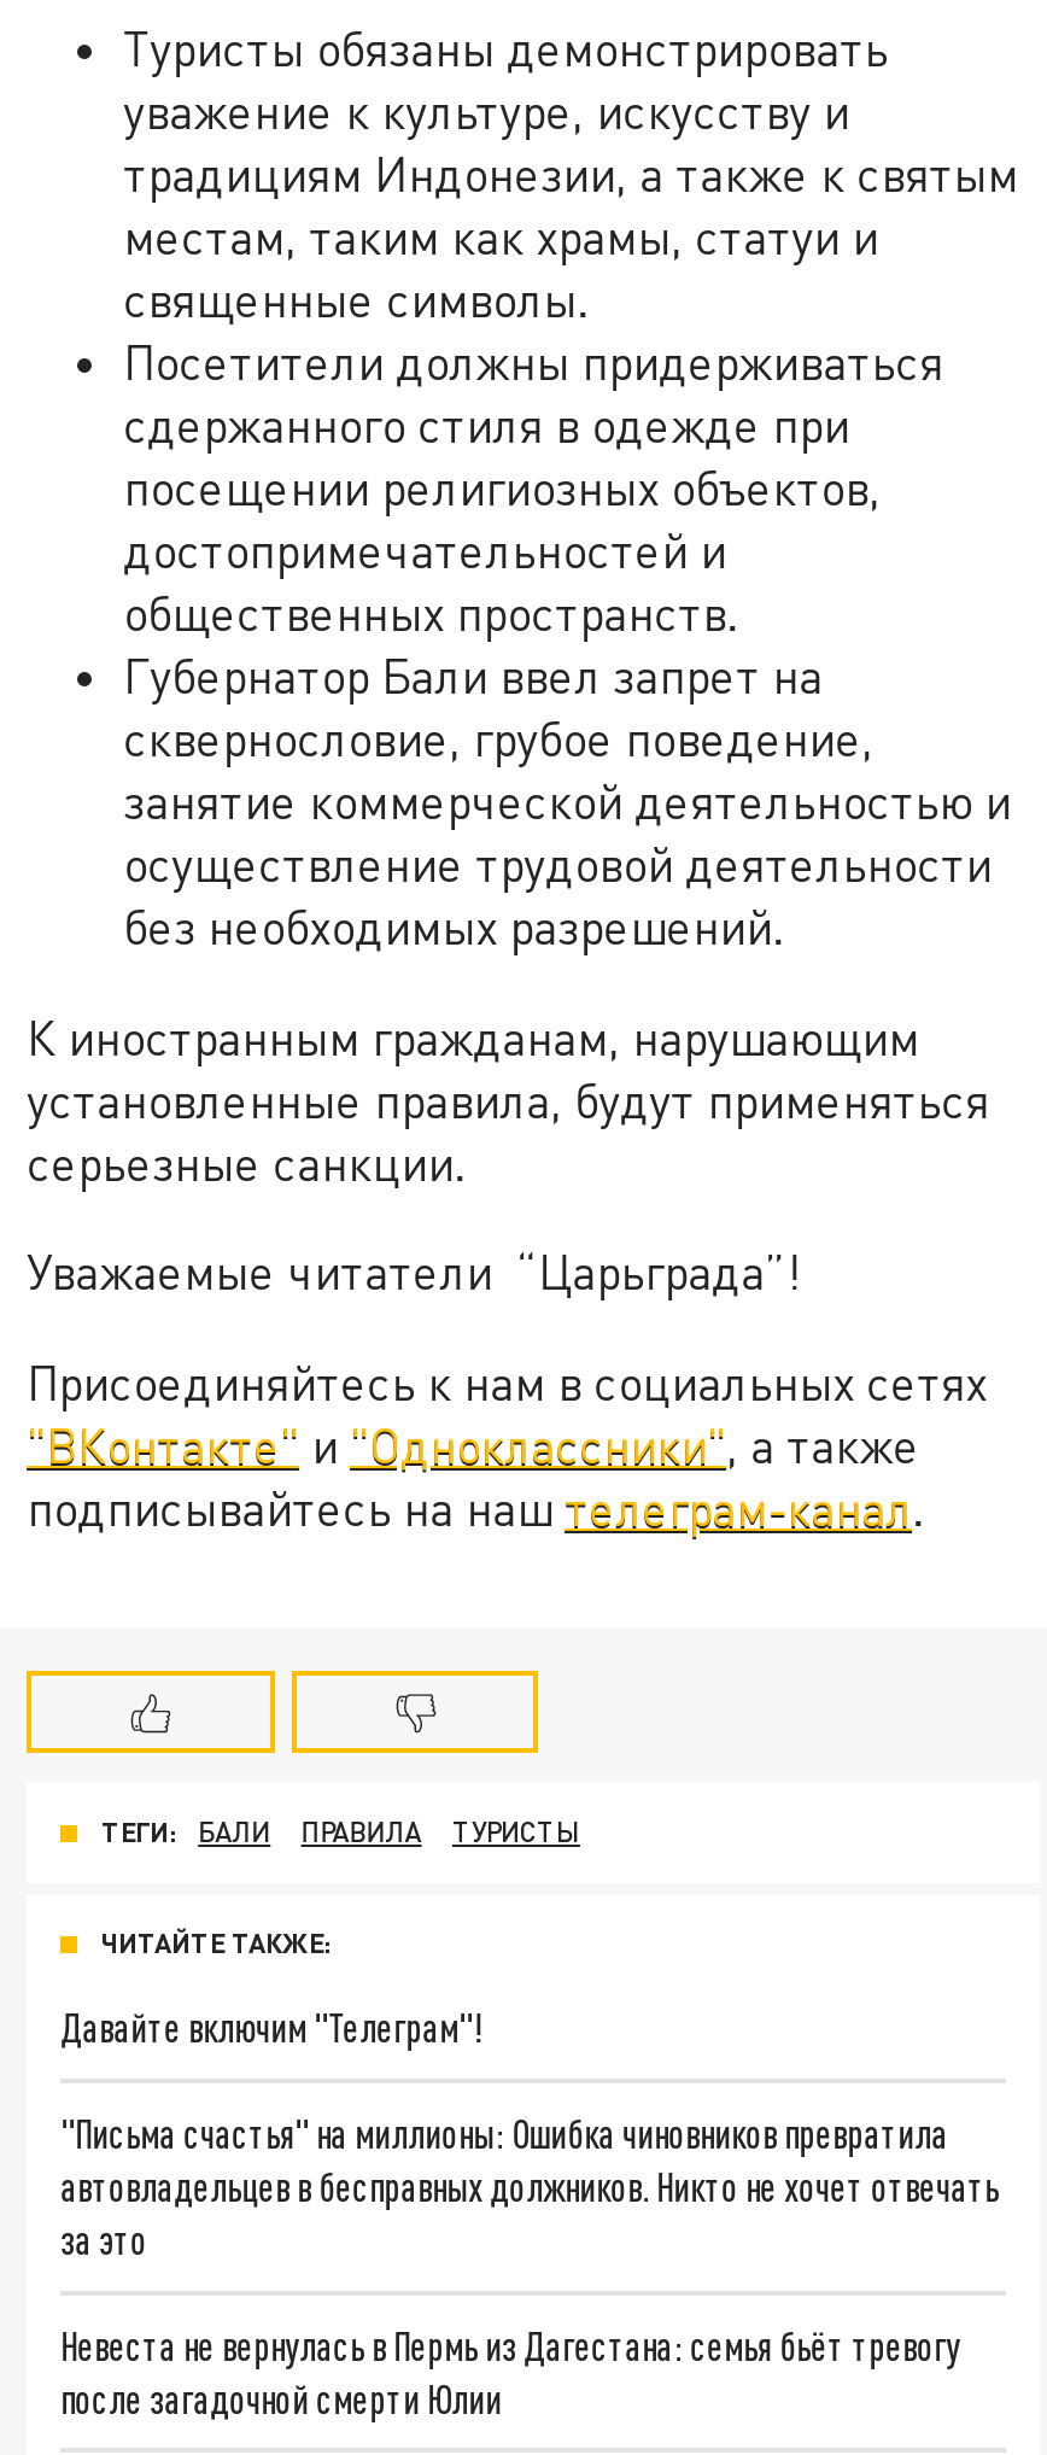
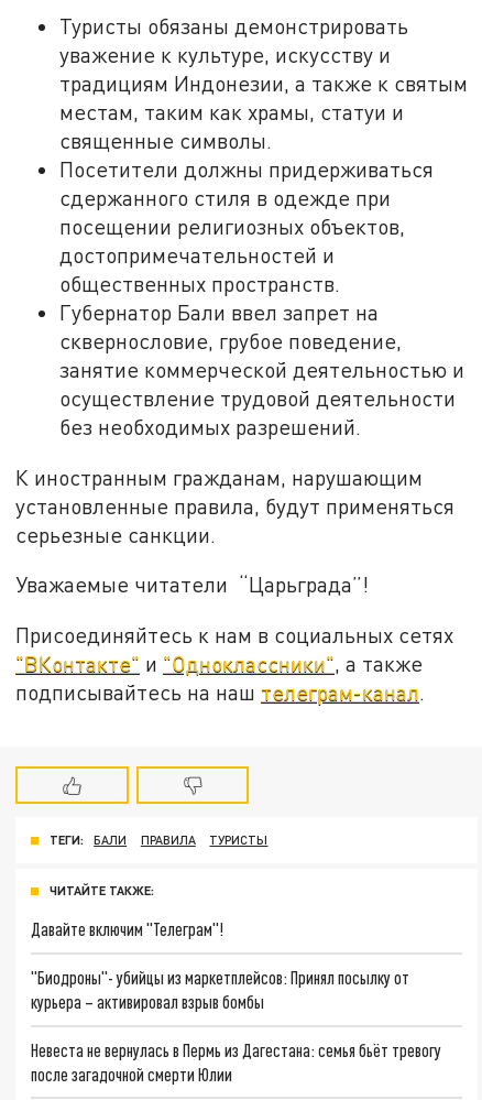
- "Письма счастья" на миллионы: Ошибка чиновников превратила
- автовладельцев в бесправных должников. Никто не хочет отвечать
- за это
+ "Биодроны"- убийцы из маркетплейсов: Принял посылку от
+ курьера – активировал взрыв бомбы
